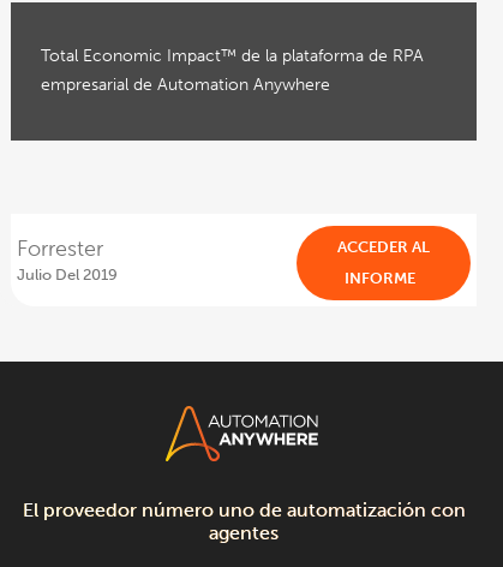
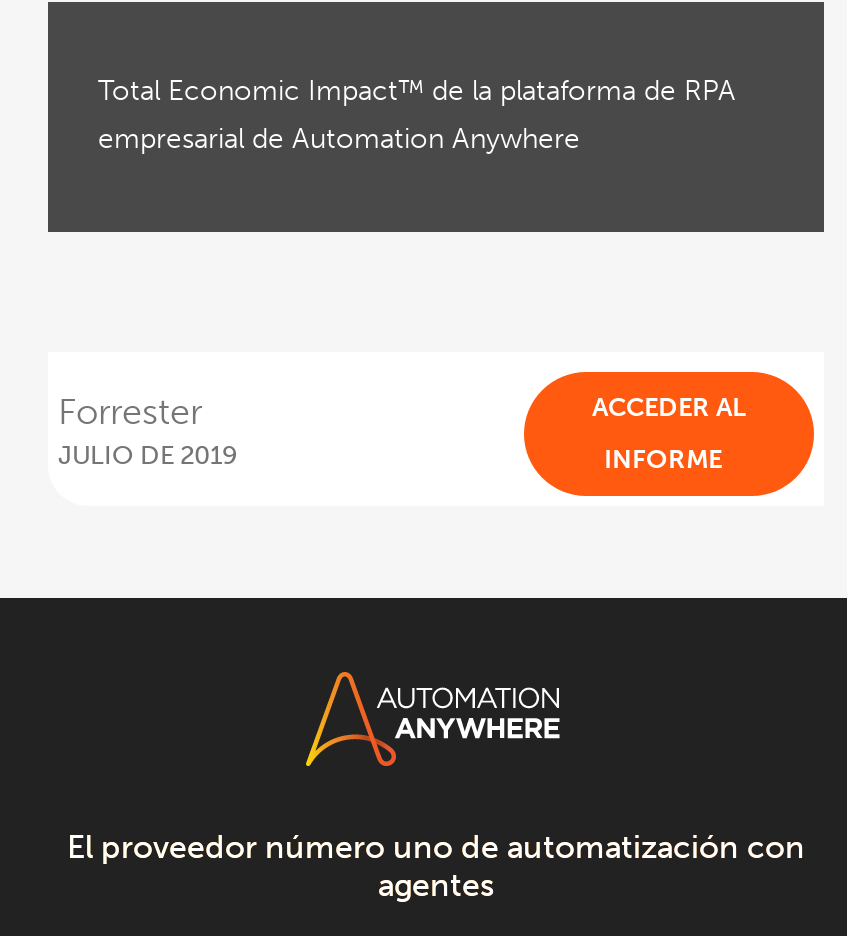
- Julio Del 2019
+ JULIO DE 2019
